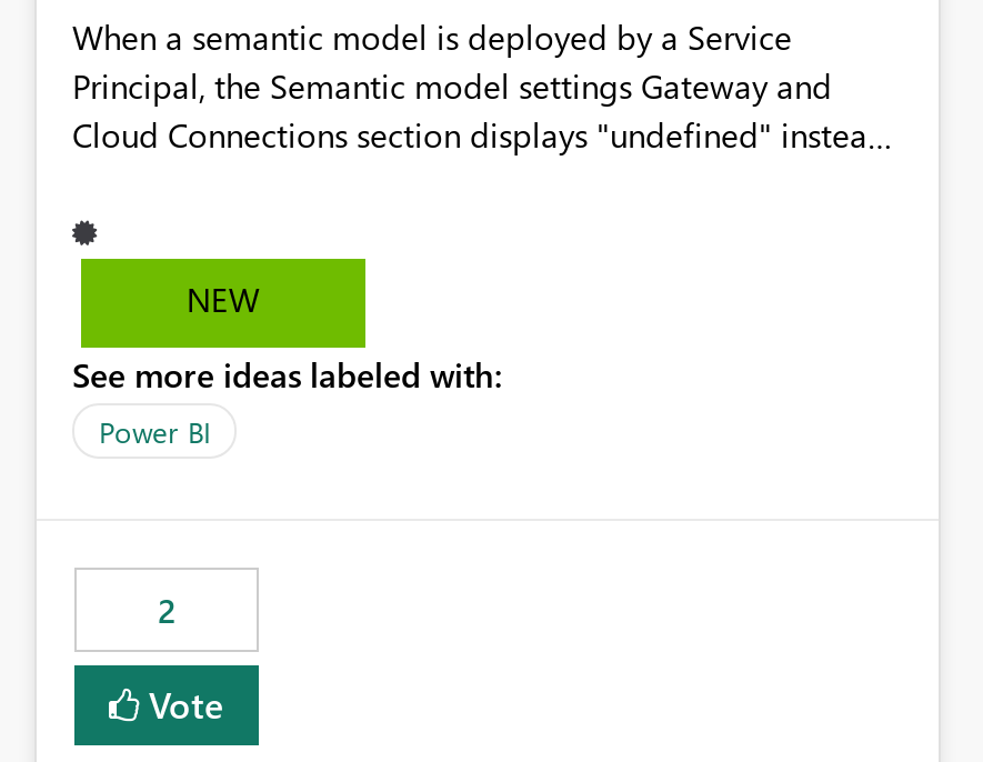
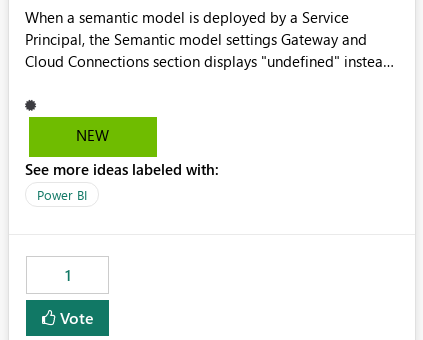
- 2
+ 1
